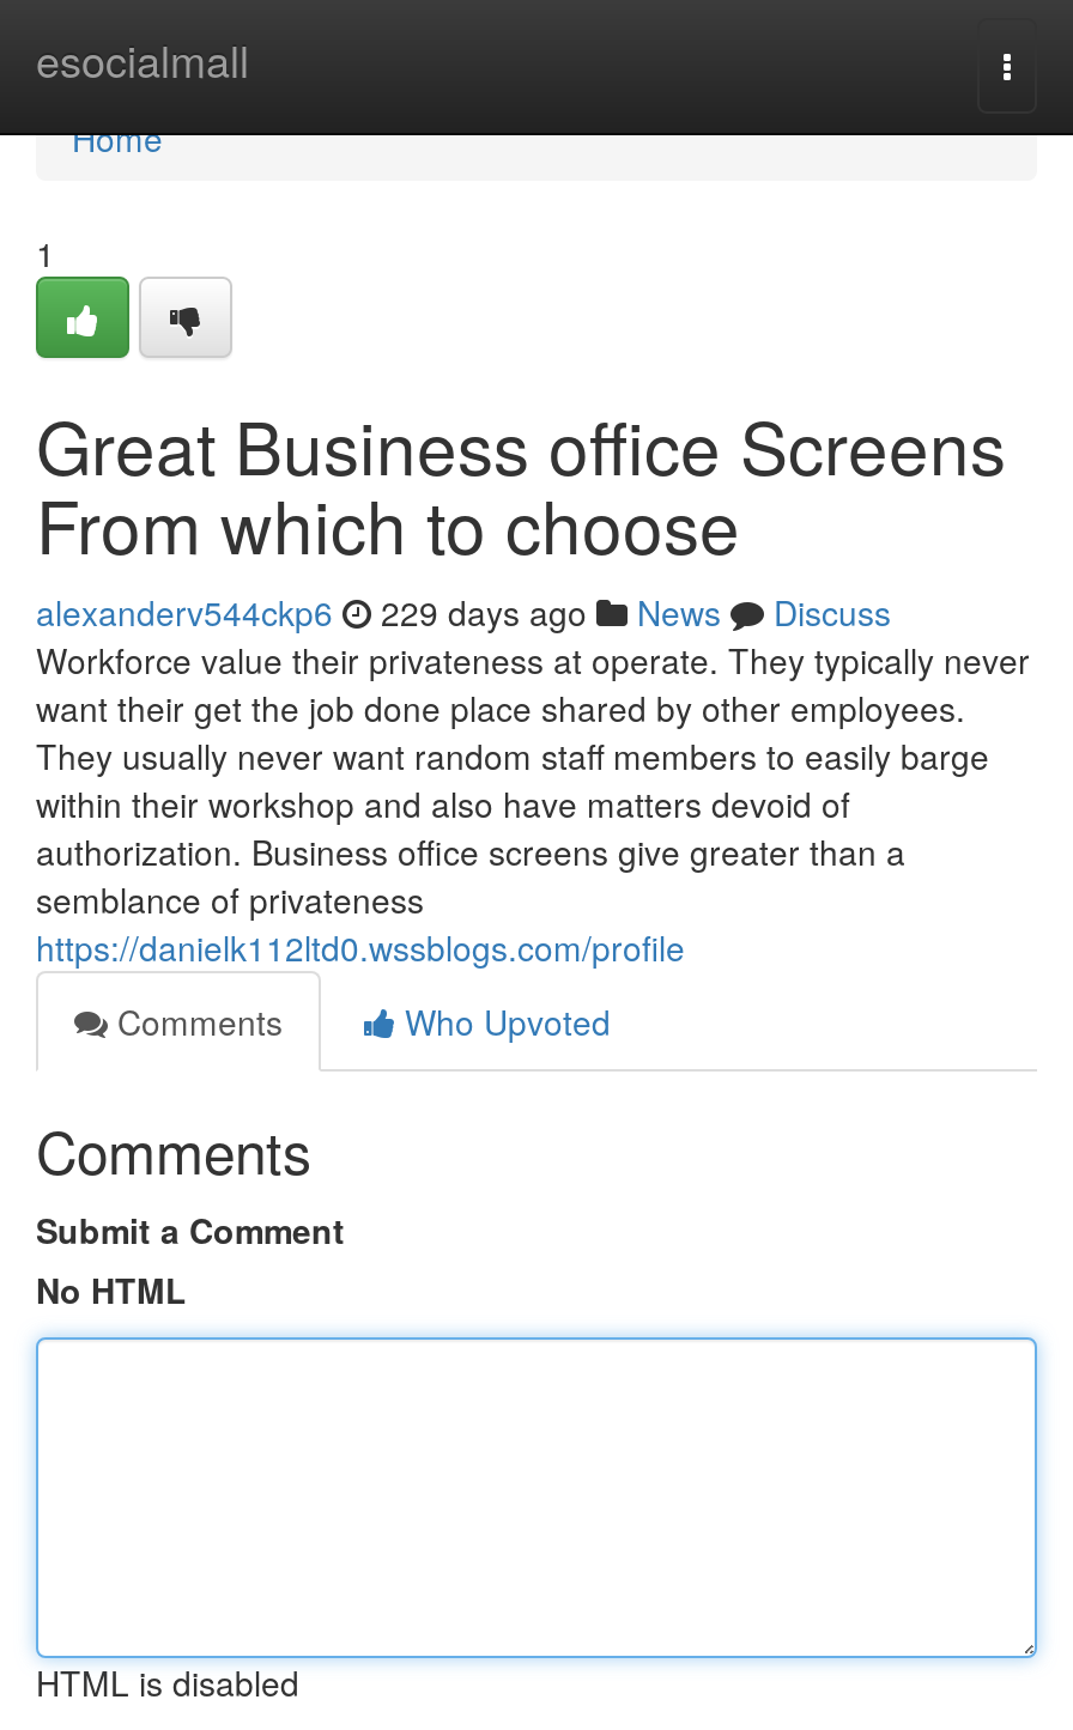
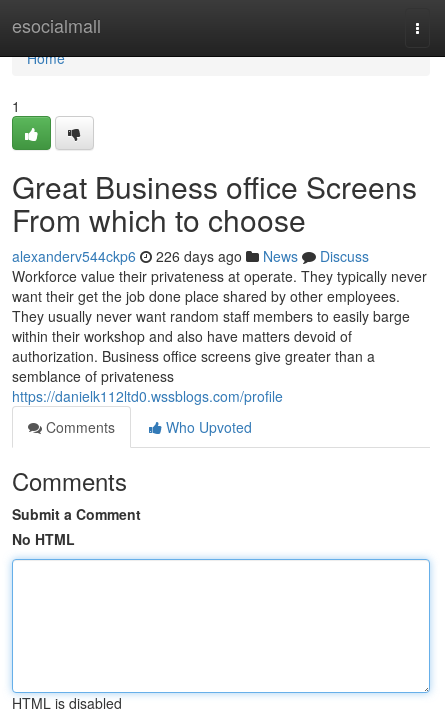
- alexanderv544ckp6 229 days ago News Discuss
+ alexanderv544ckp6 226 days ago News Discuss
